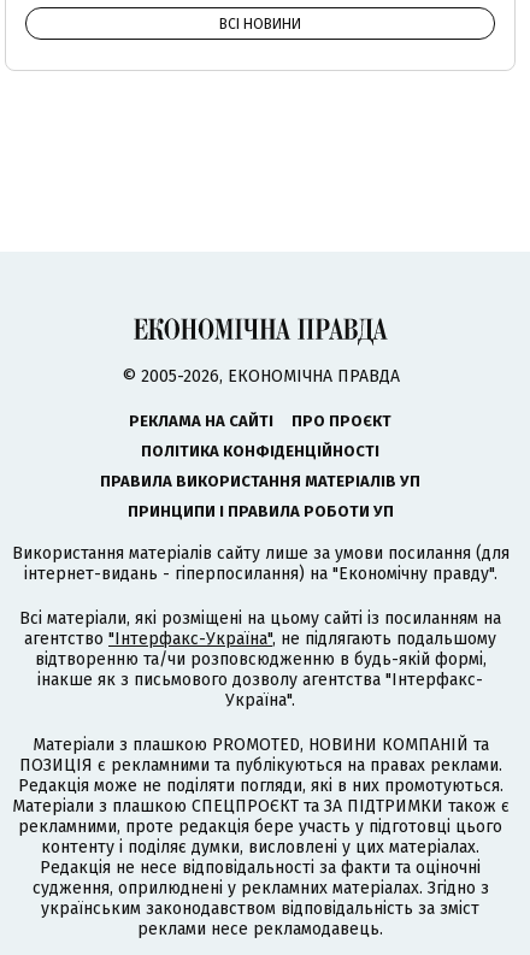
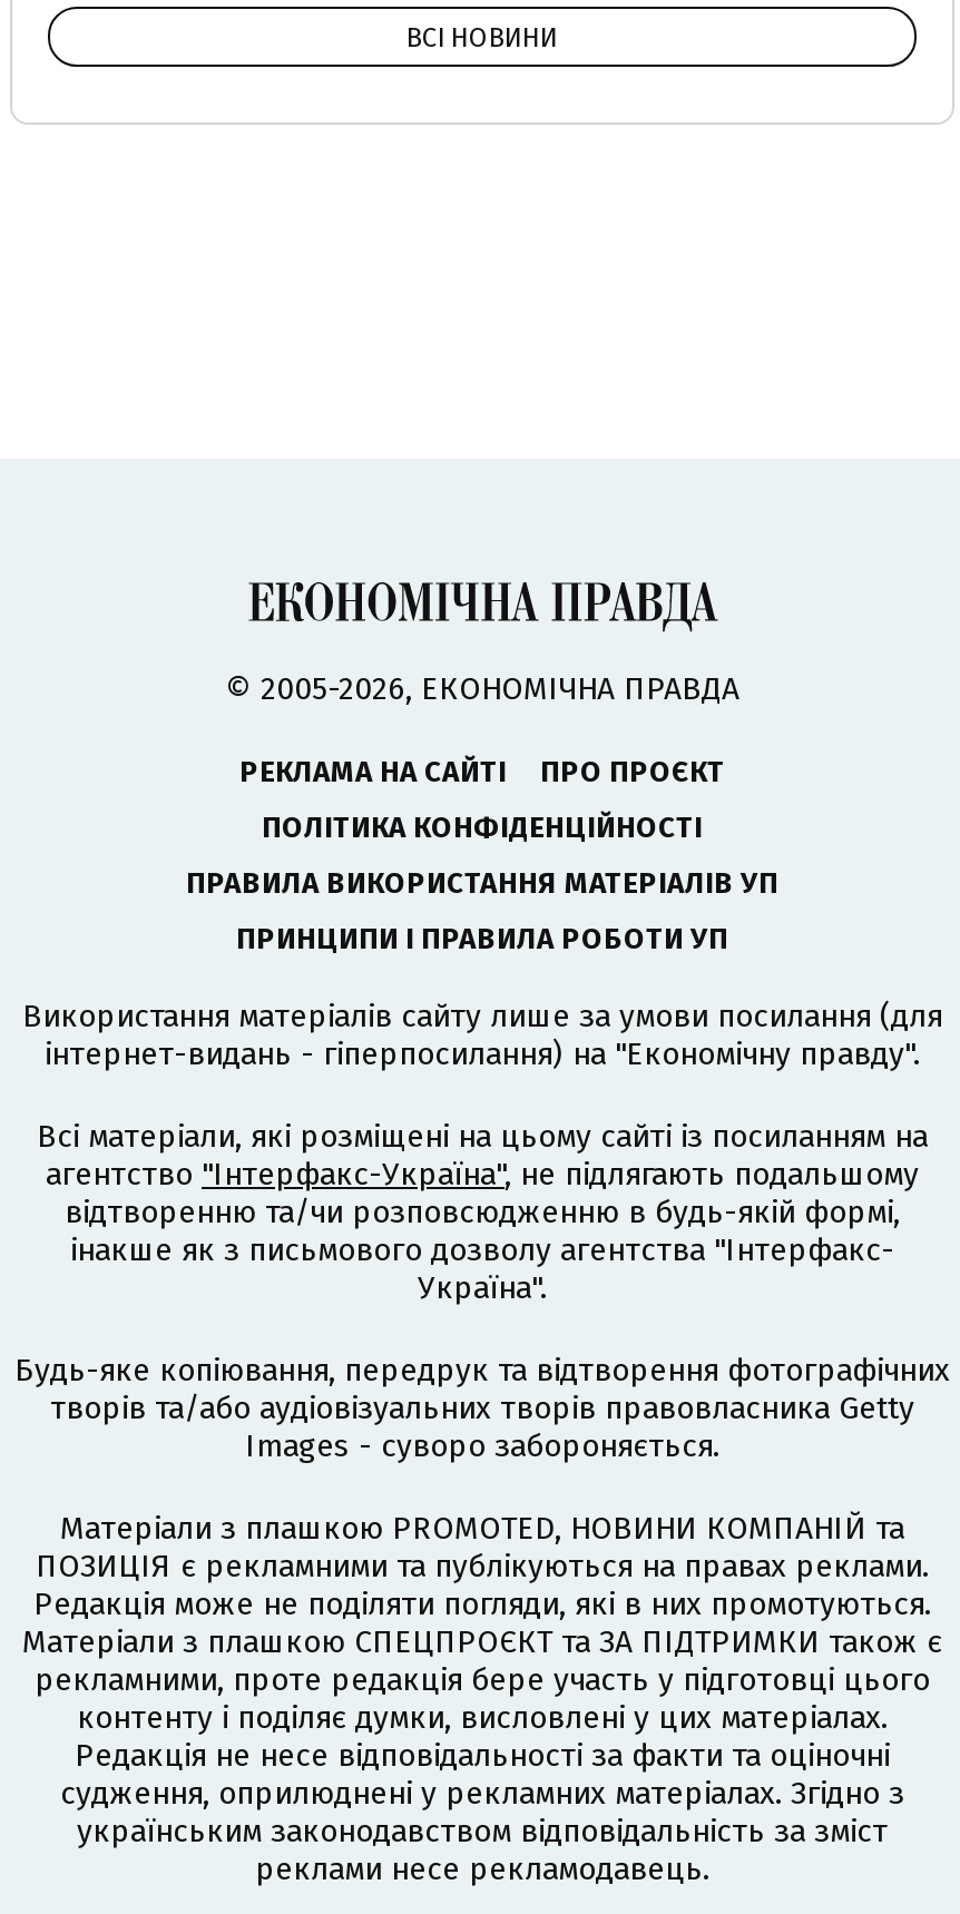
+ Будь-яке копіювання, передрук та відтворення фотографічних
+ творів та/або аудіовізуальних творів правовласника Getty
+ Images - суворо забороняється.
